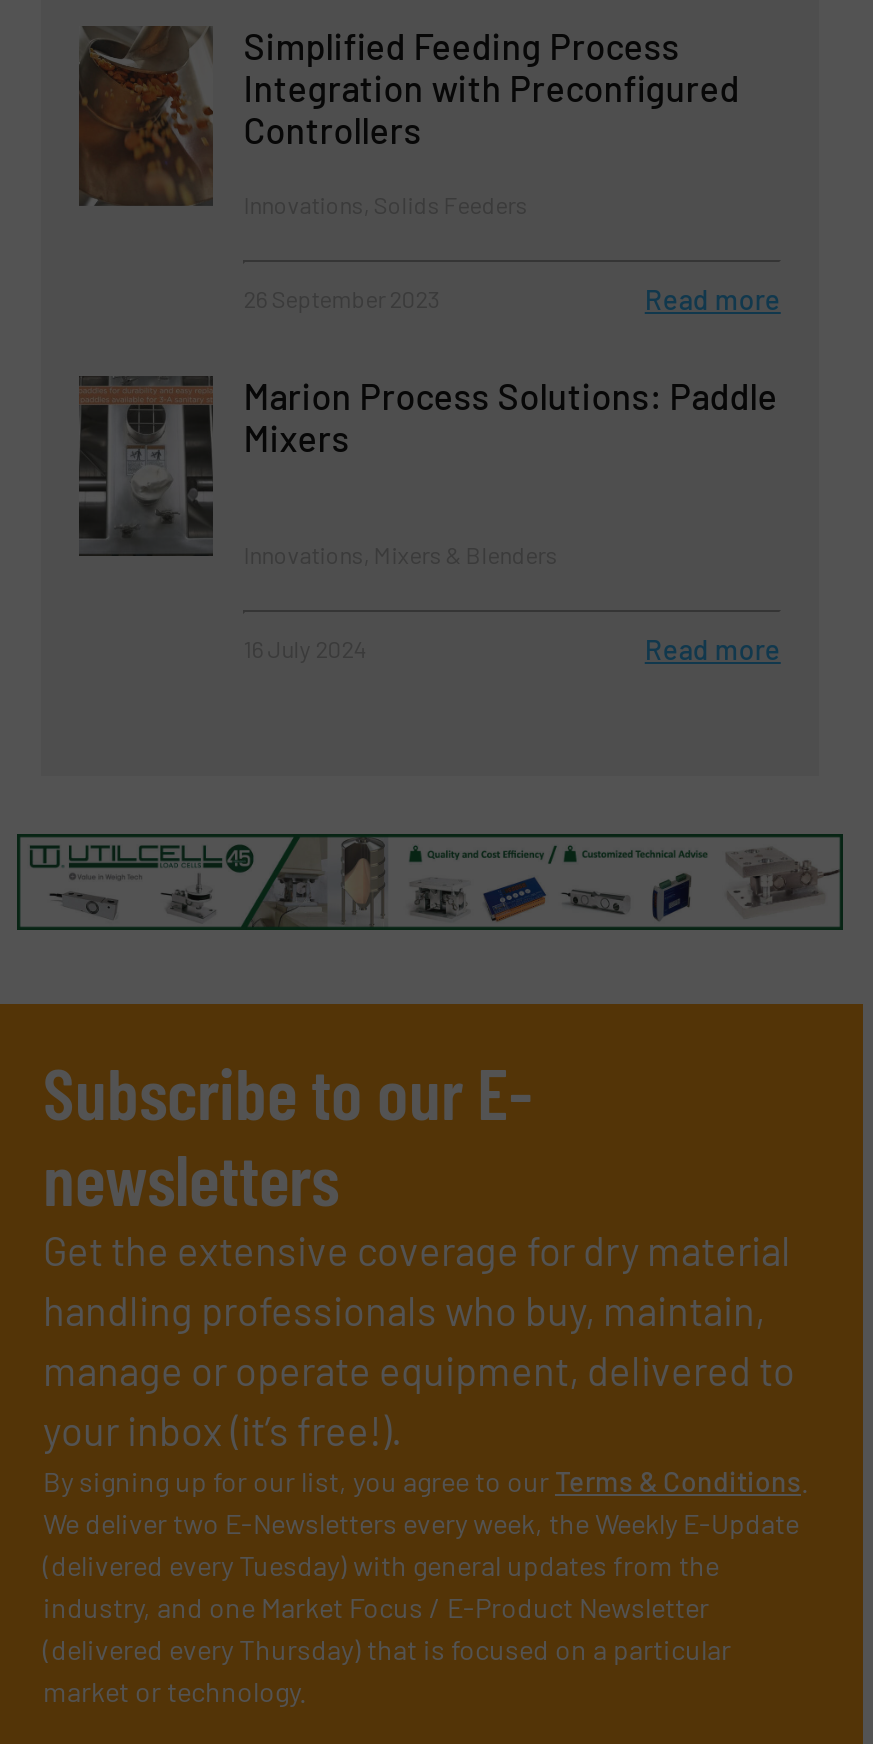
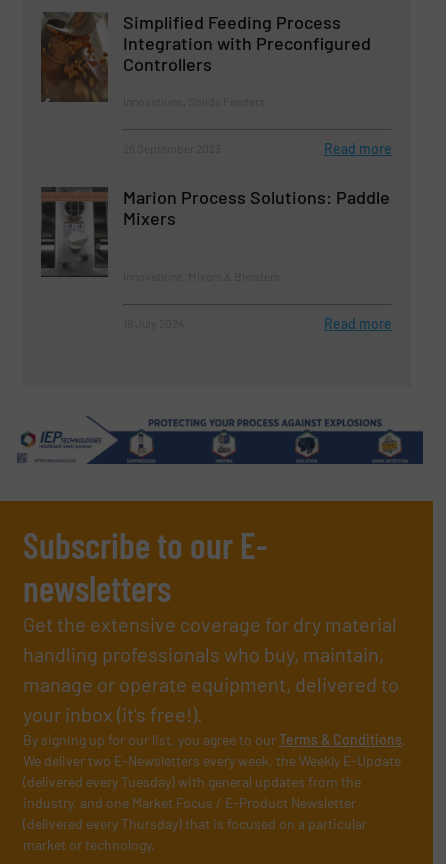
- [image]
+ [image]
